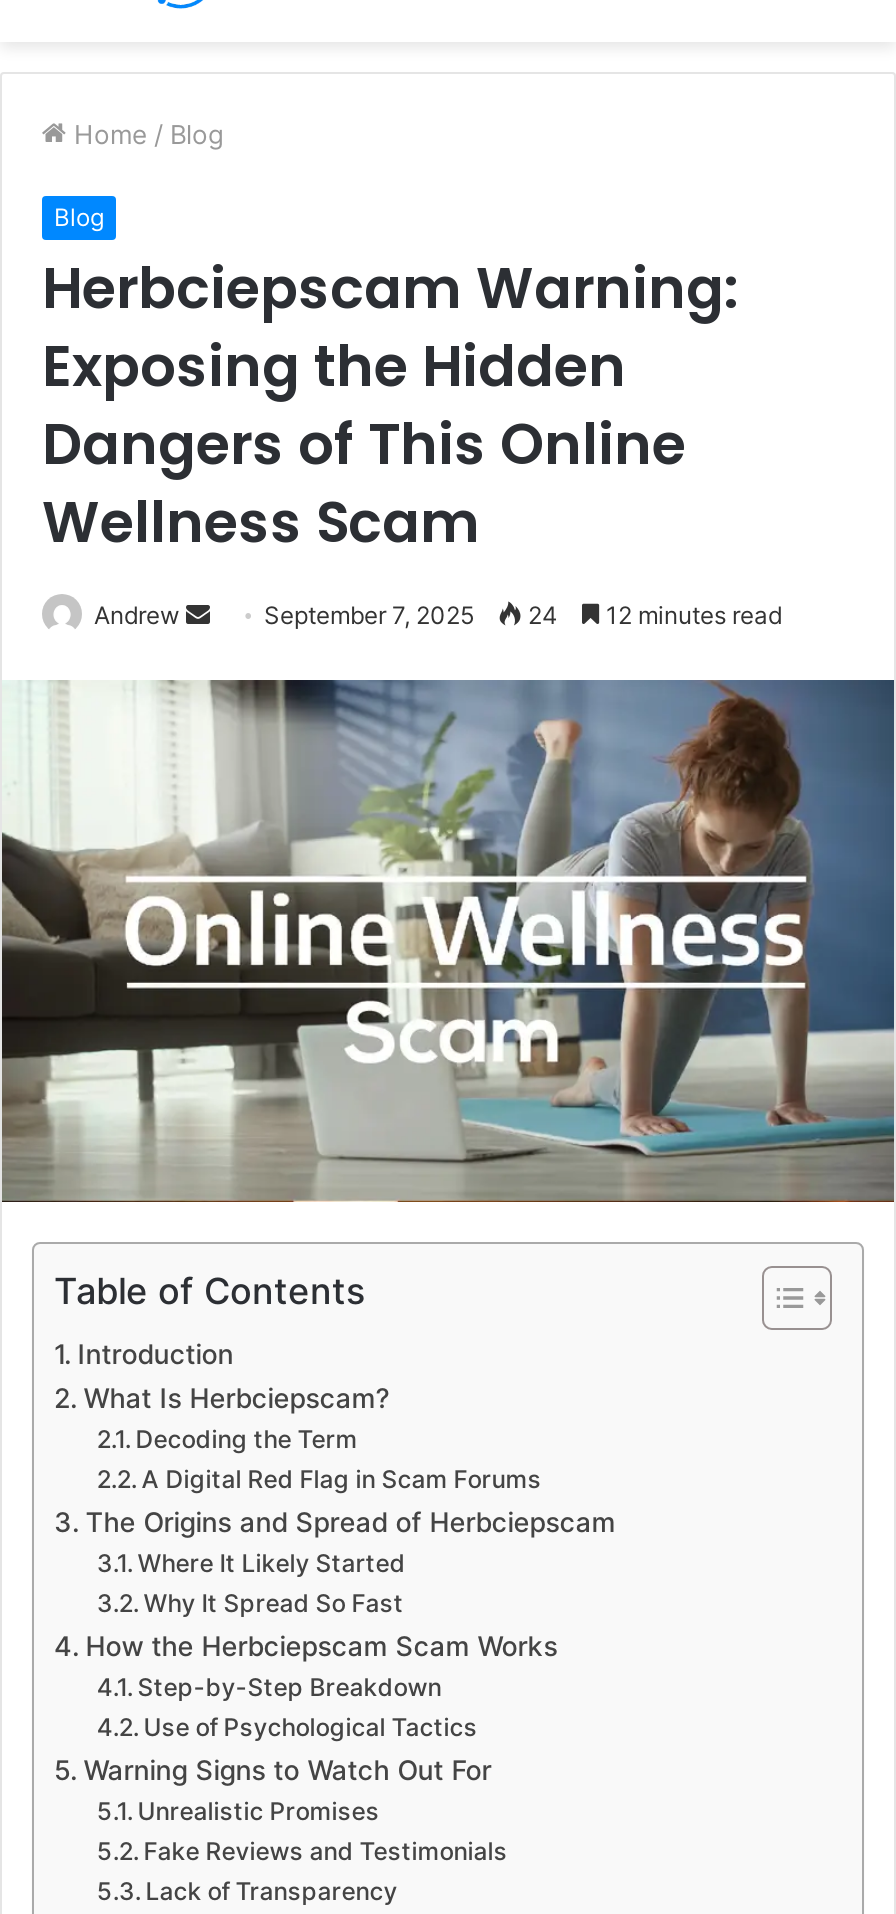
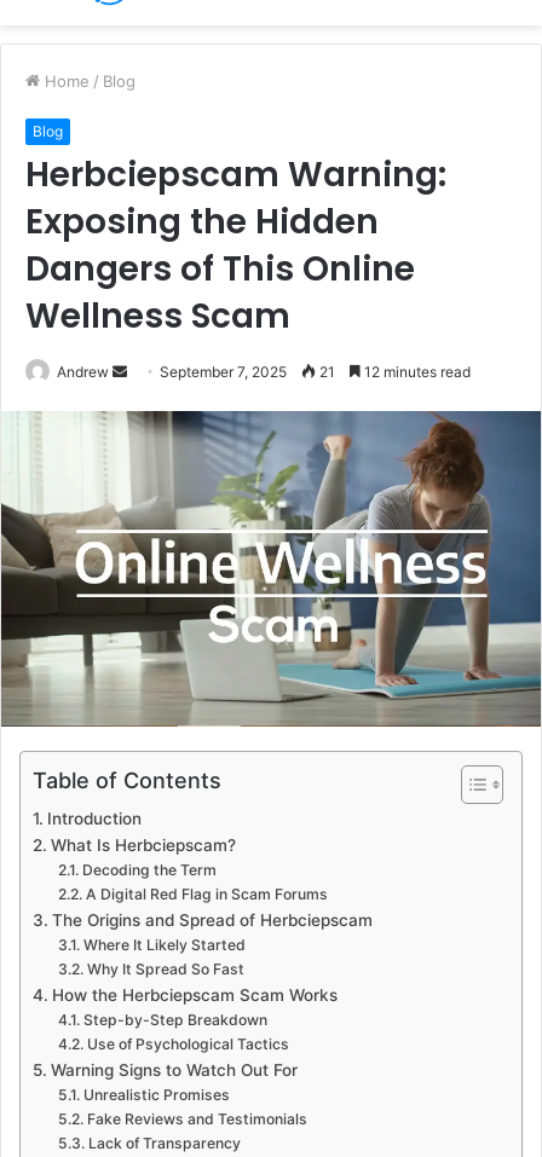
- 24
+ 21
